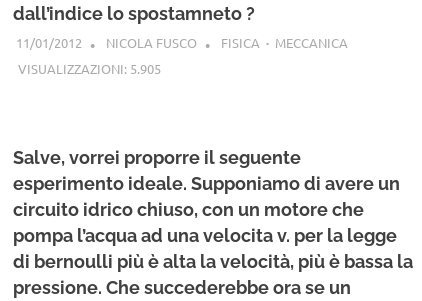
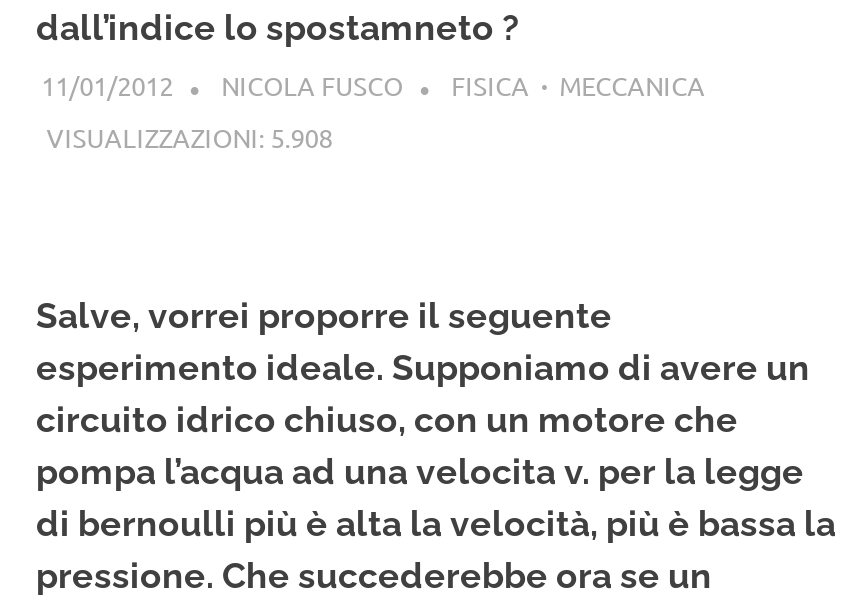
- VISUALIZZAZIONI: 5.905
+ VISUALIZZAZIONI: 5.908
